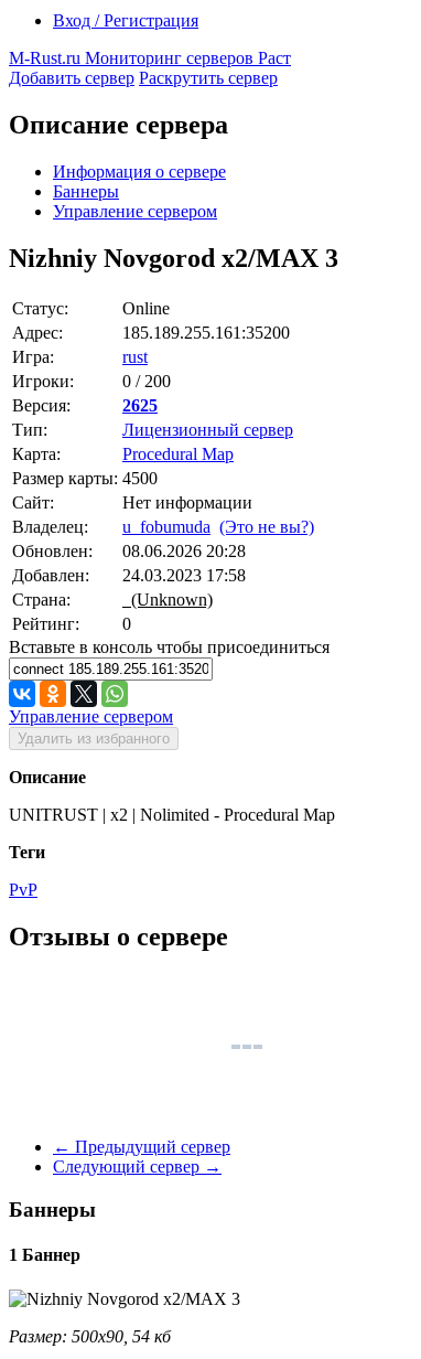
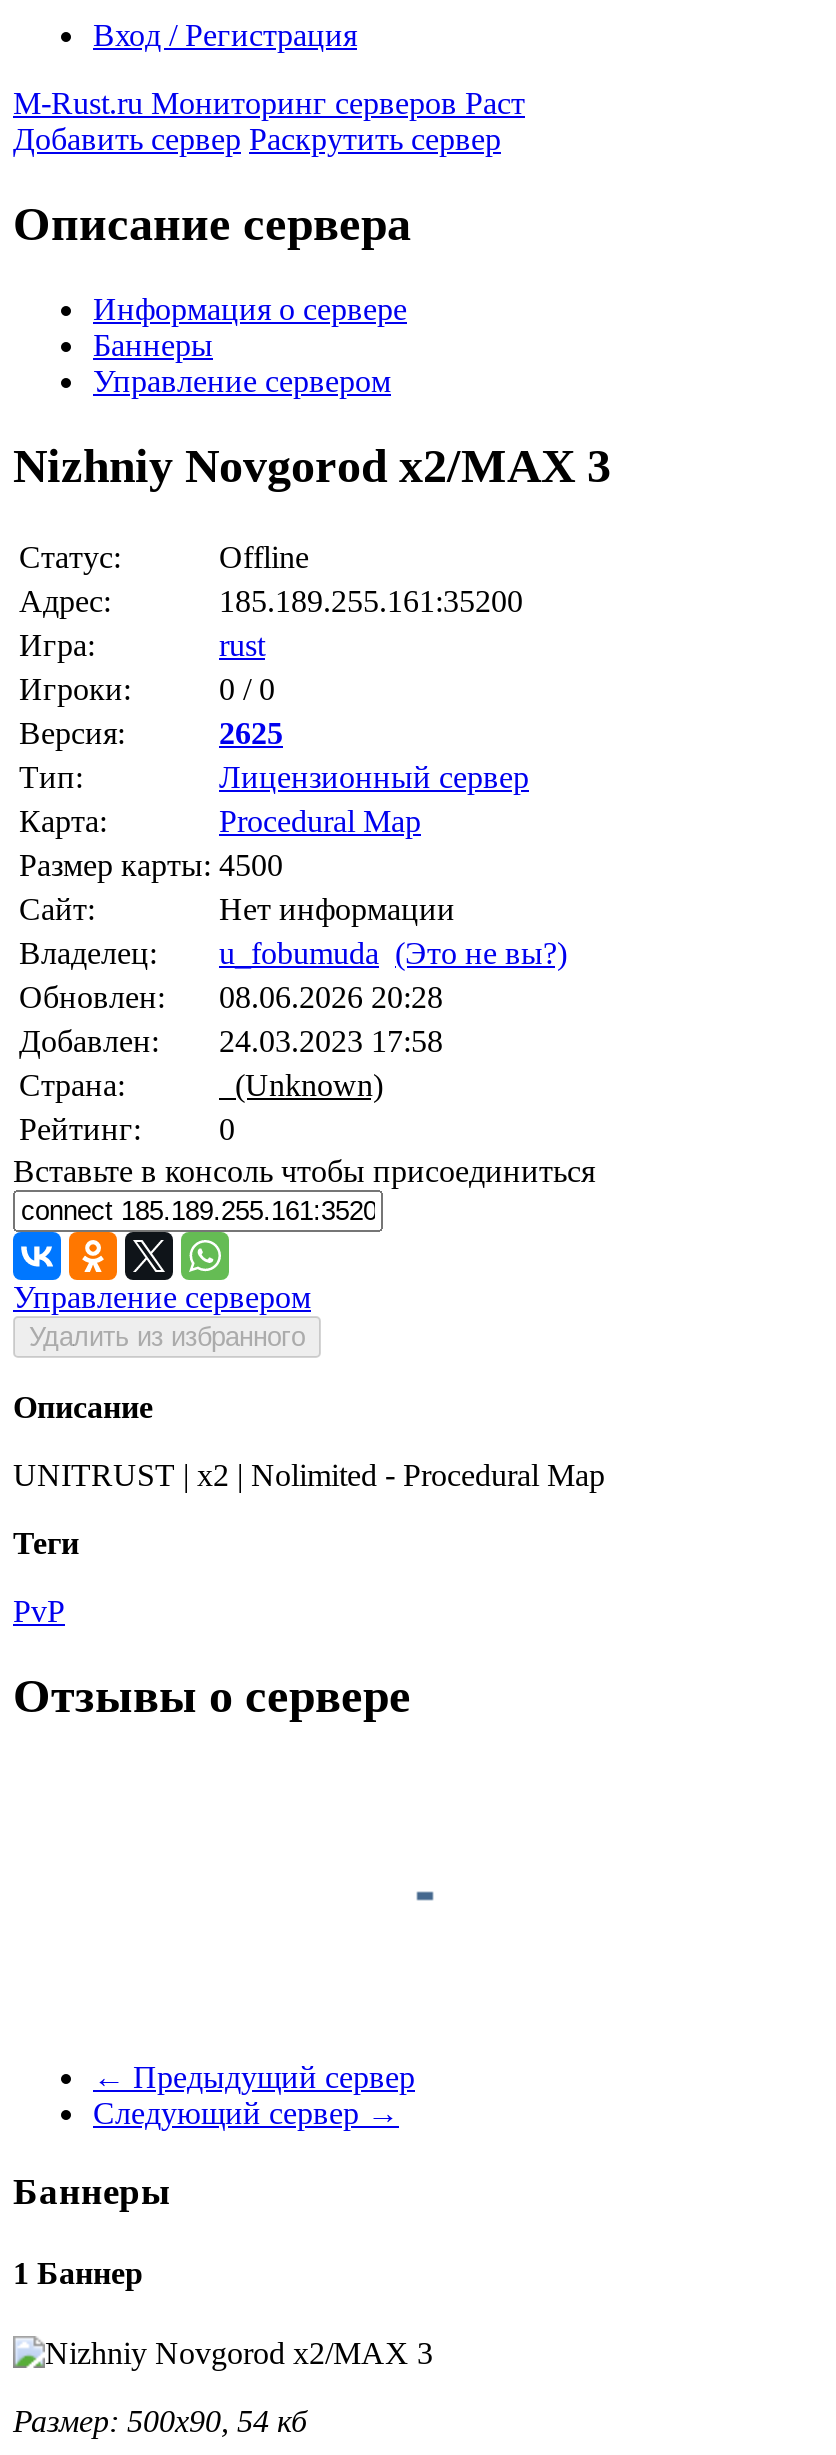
- Online
+ Offline

- 0 / 200
+ 0 / 0
